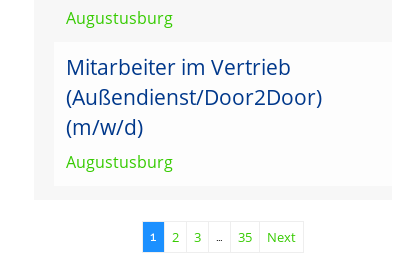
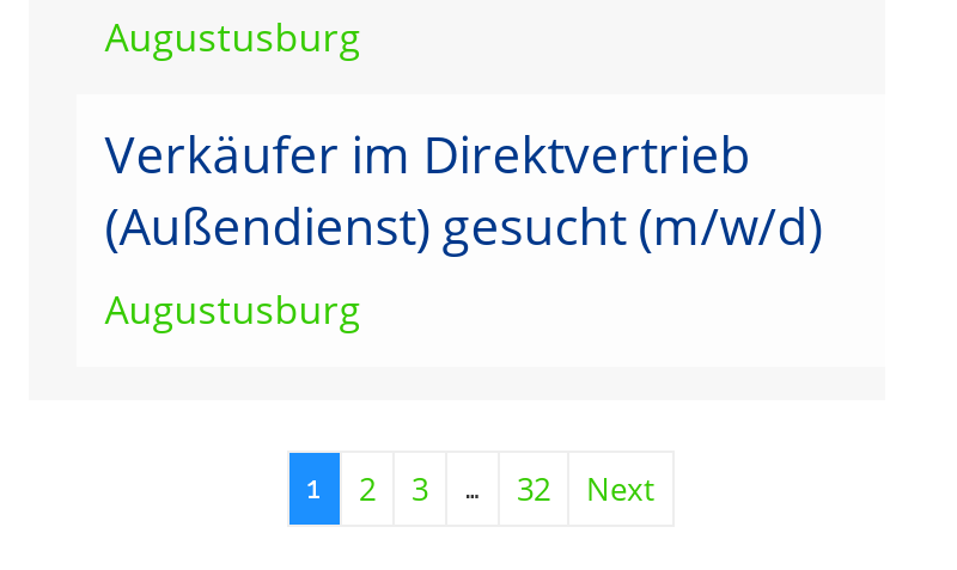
- Mitarbeiter im Vertrieb
- (Außendienst/Door2Door)
- (m/w/d)
+ Verkäufer im Direktvertrieb
+ (Außendienst) gesucht (m/w/d)

- 35
+ 32
